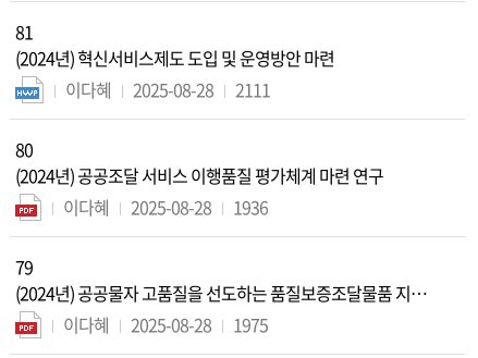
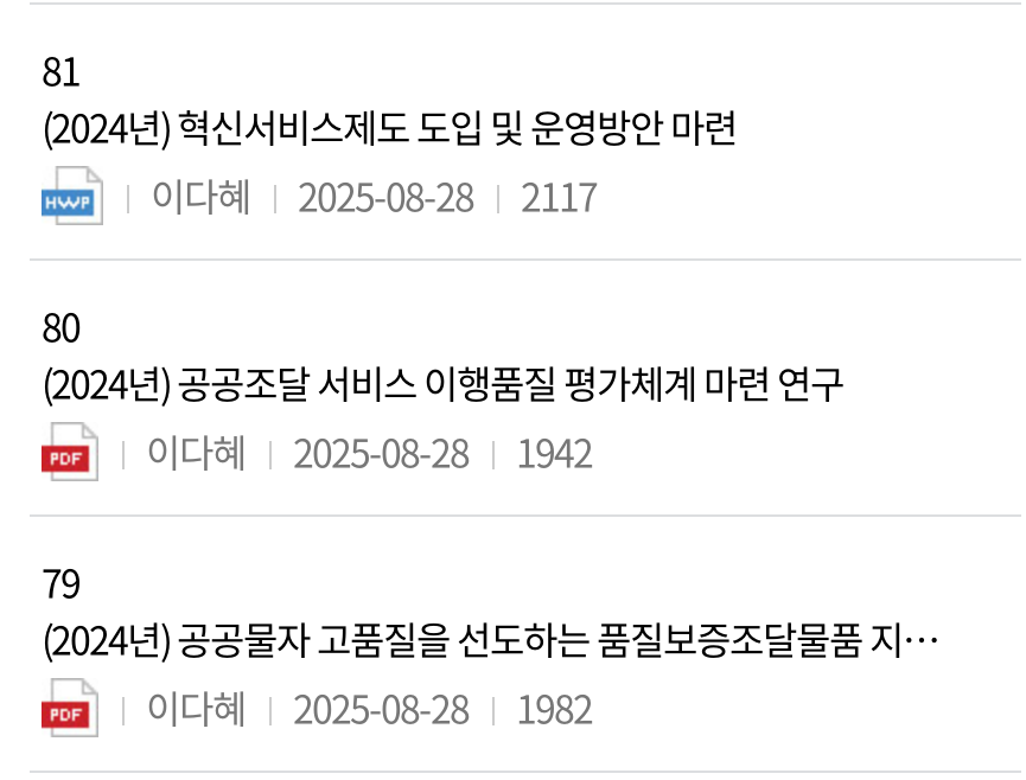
- 이다혜 2025-08-28 2111
+ 이다혜 2025-08-28 2117

- 이다혜 2025-08-28 1936
+ 이다혜 2025-08-28 1942

- 1975
+ 1982
